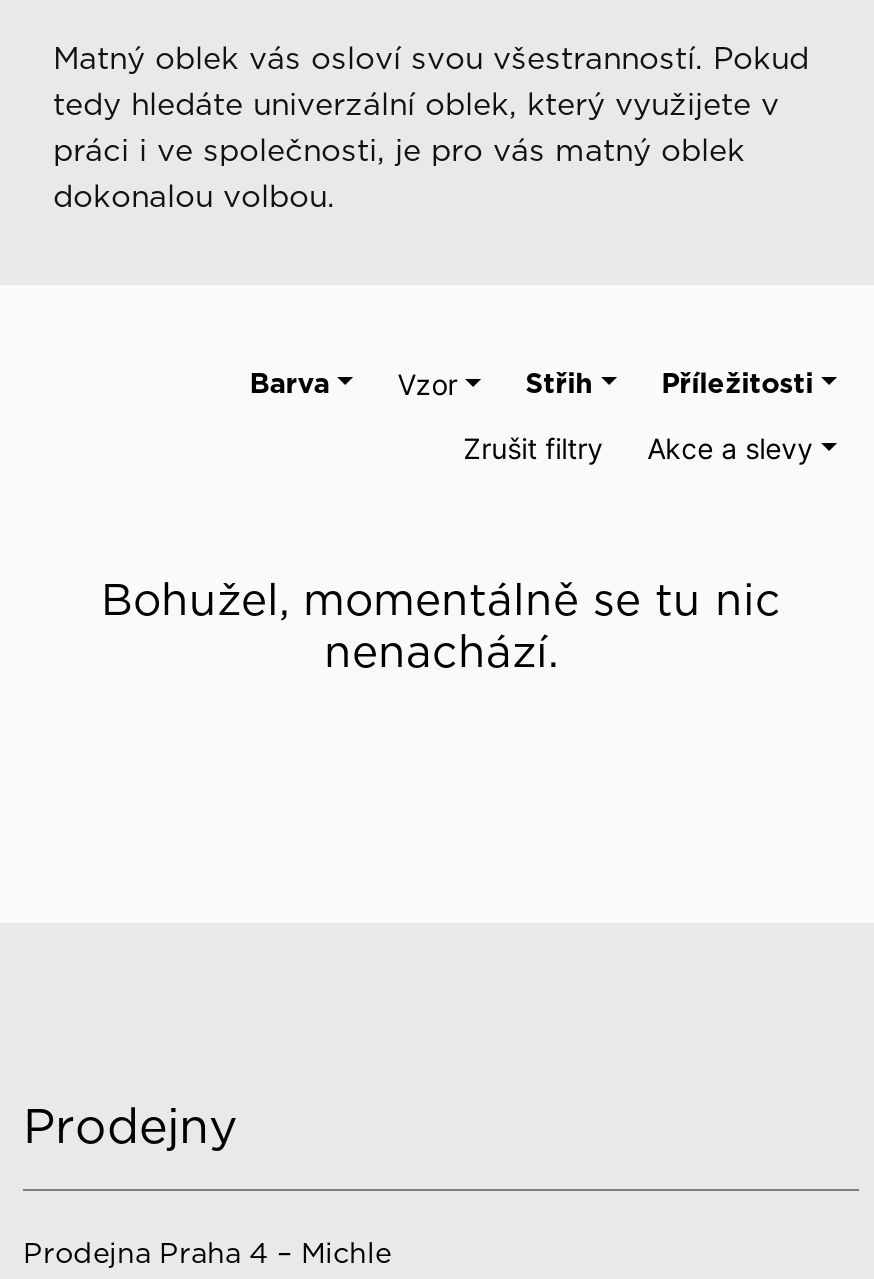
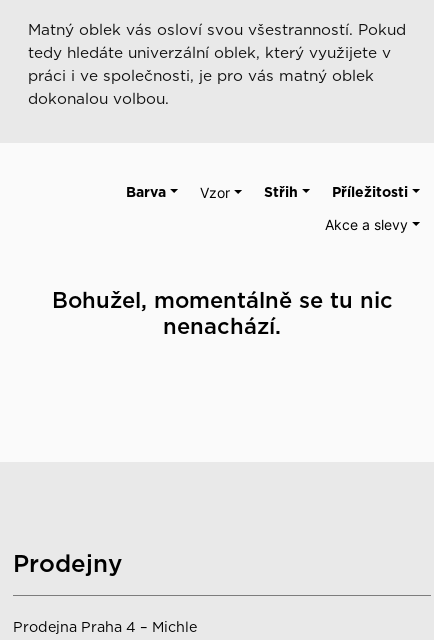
- Zrušit filtry
